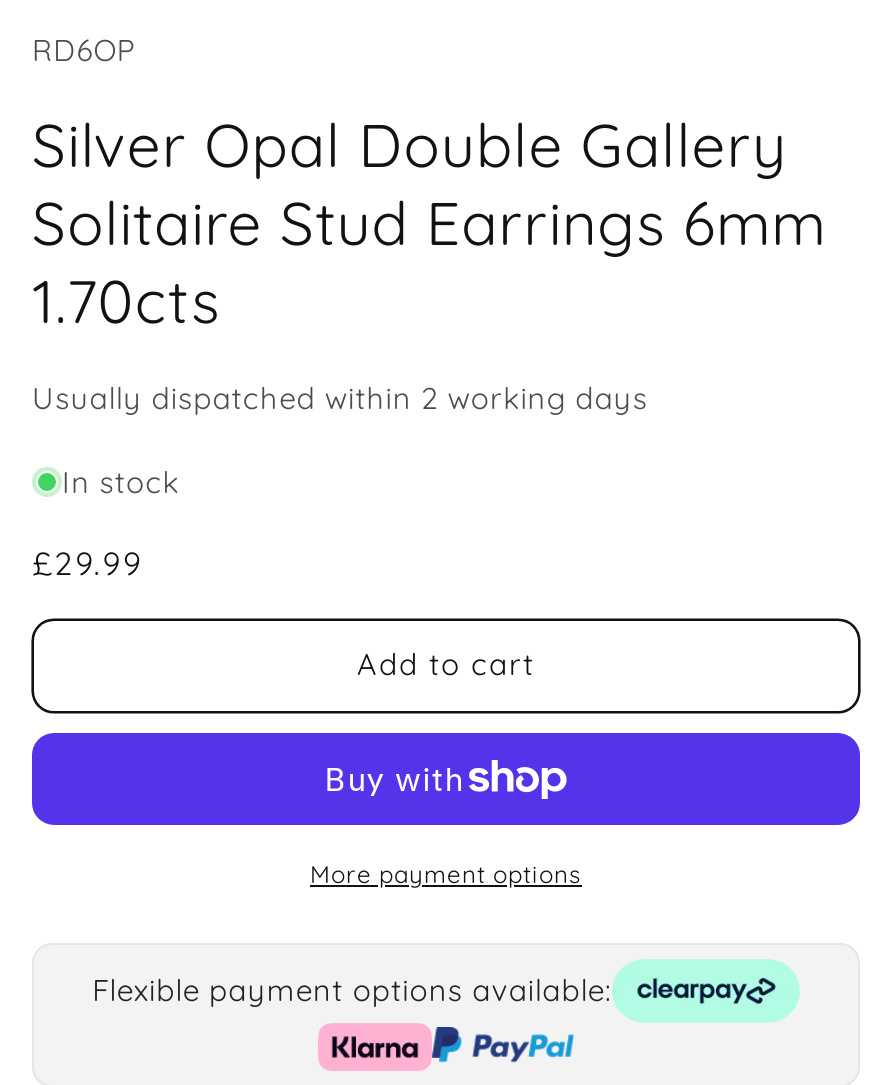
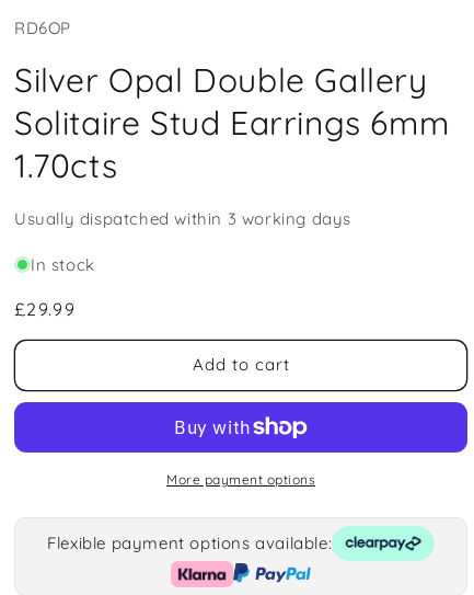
- Usually dispatched within 2 working days
+ Usually dispatched within 3 working days
